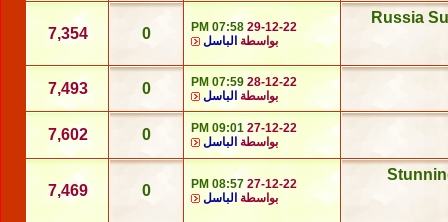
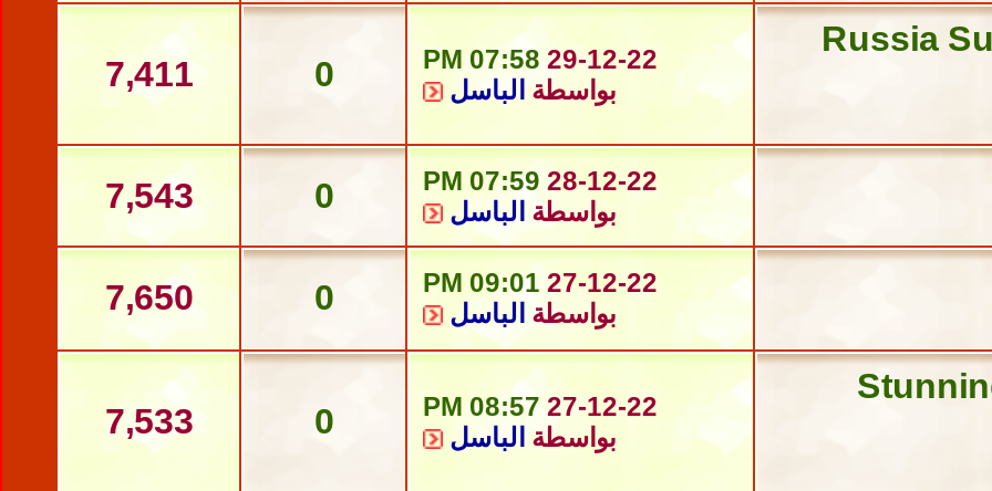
- 7,354
+ 7,411

- 7,493
+ 7,543

- 7,602
+ 7,650

- 7,469
+ 7,533
